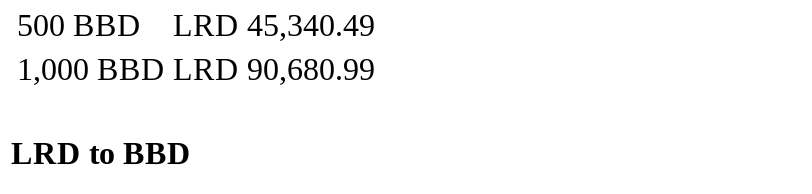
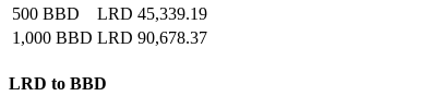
- 500 BBD LRD 45,340.49
+ 500 BBD LRD 45,339.19

- 1,000 BBD LRD 90,680.99
+ 1,000 BBD LRD 90,678.37
